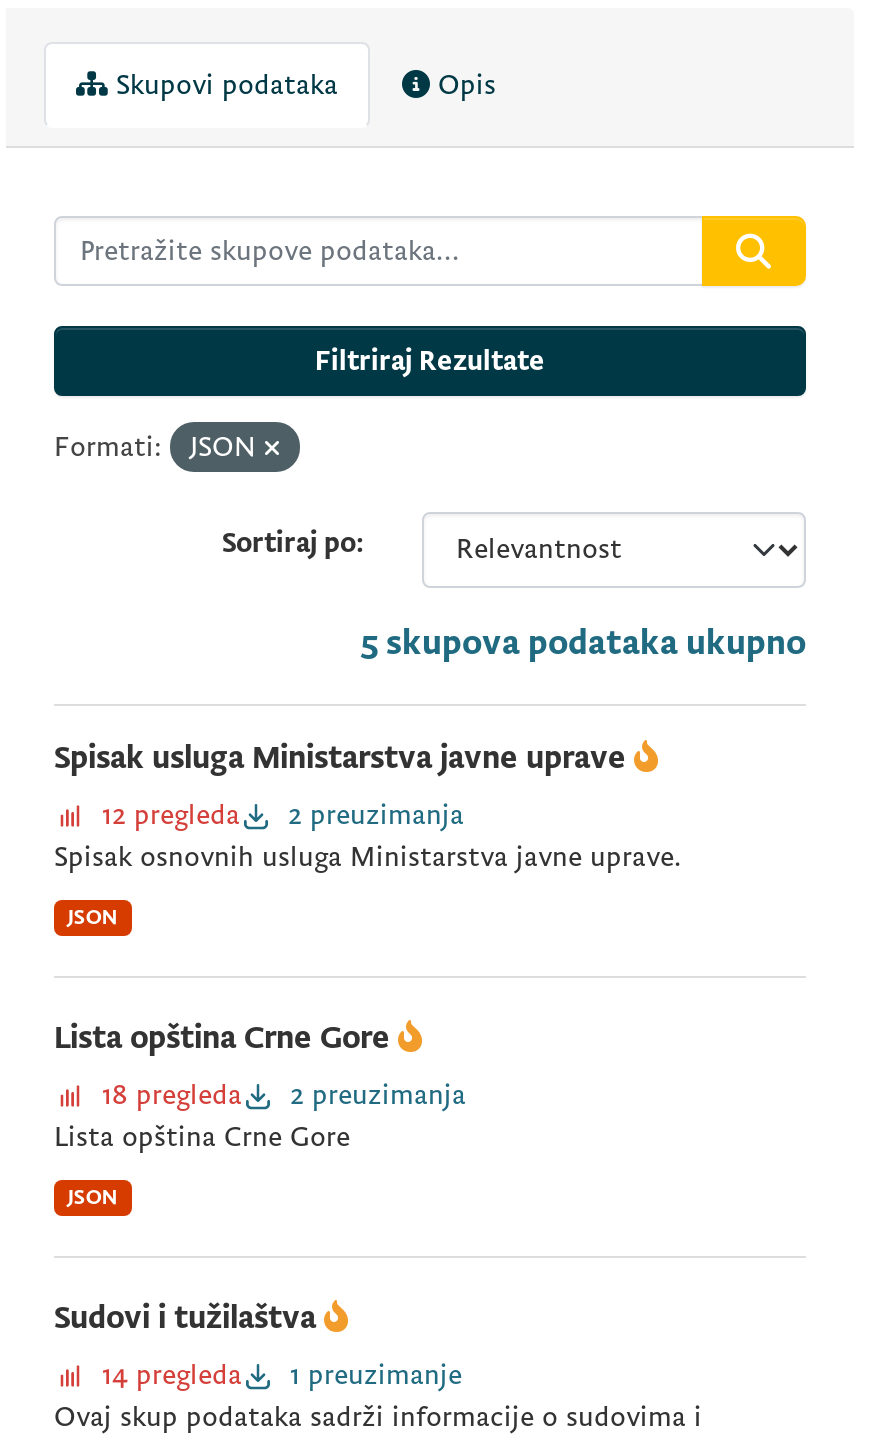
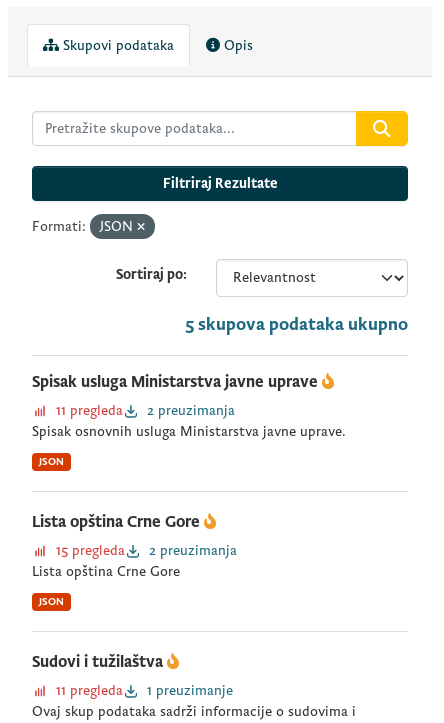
- 12 pregleda 2 preuzimanja
+ 11 pregleda 2 preuzimanja

- 18 pregleda 2 preuzimanja
+ 15 pregleda 2 preuzimanja

- 14 pregleda 1 preuzimanje
+ 11 pregleda 1 preuzimanje
